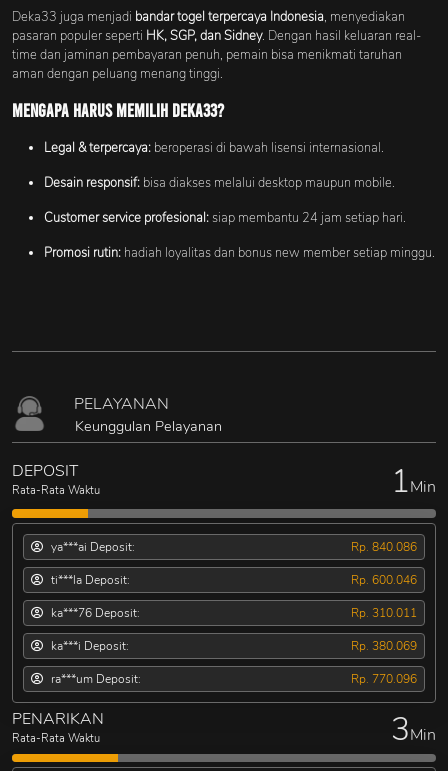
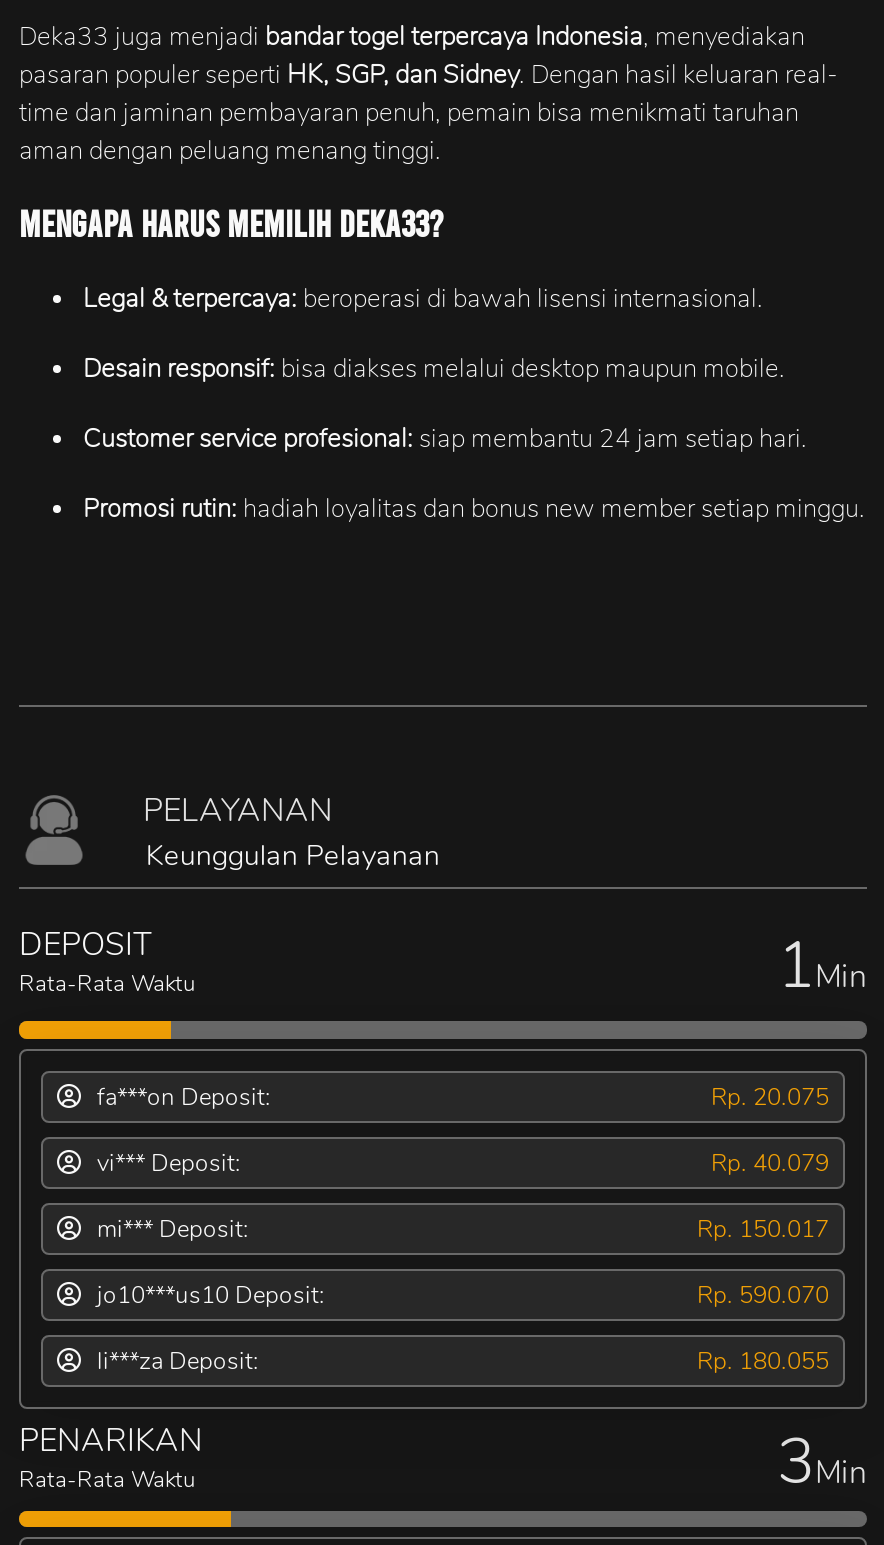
- ya***ai Deposit:
+ fa***on Deposit:

- Rp. 840.086
+ Rp. 20.075

- ti***la Deposit:
+ vi*** Deposit:

- Rp. 600.046
+ Rp. 40.079

- ka***76 Deposit:
+ mi*** Deposit:

- Rp. 310.011
+ Rp. 150.017

- ka***i Deposit:
+ jo10***us10 Deposit:

- Rp. 380.069
+ Rp. 590.070

- ra***um Deposit:
+ li***za Deposit:

- Rp. 770.096
+ Rp. 180.055
